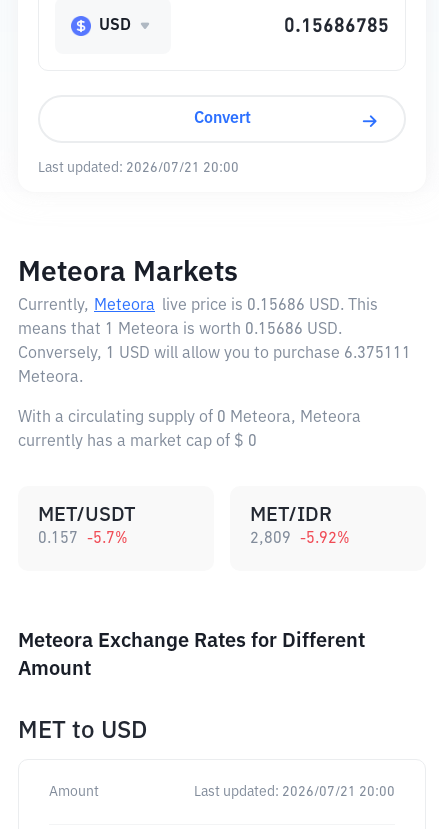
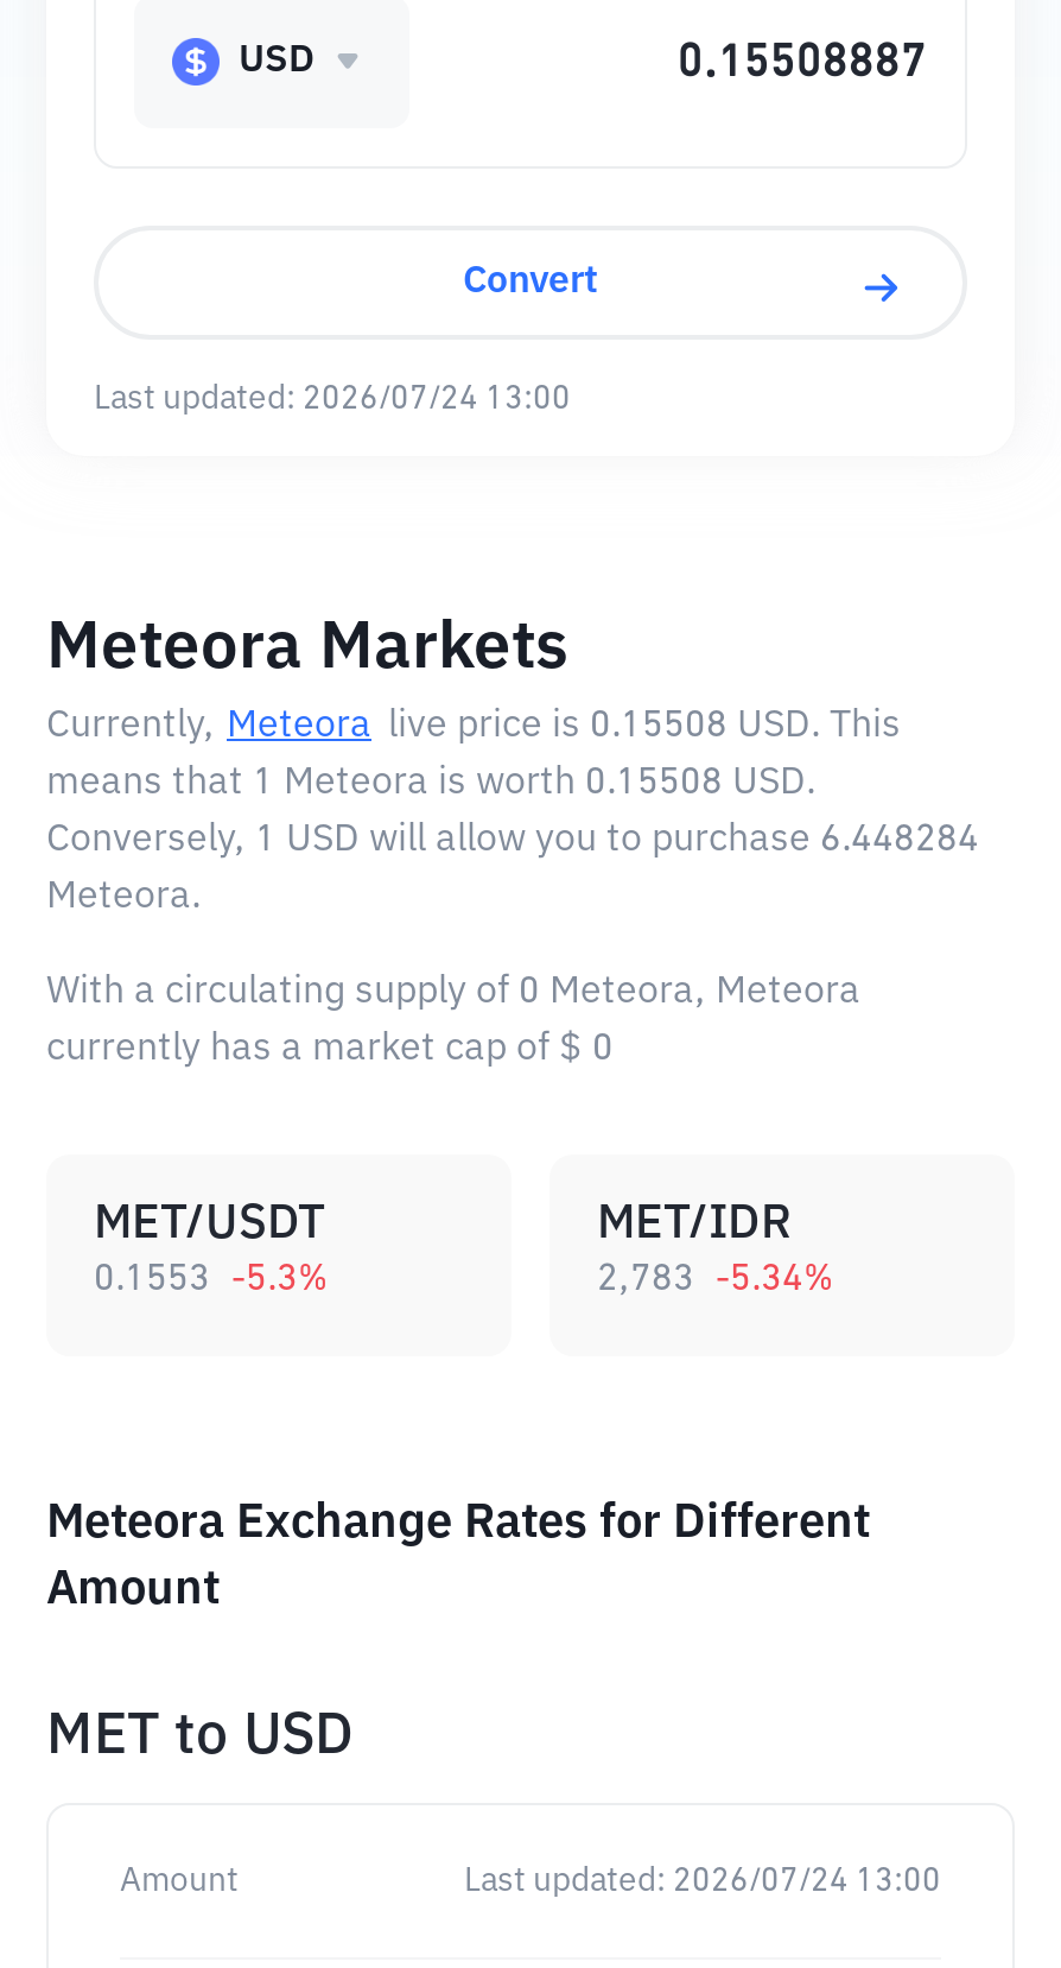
- Last updated: 2026/07/21 20:00
+ Last updated: 2026/07/24 13:00

- Currently, Meteora live price is 0.15686 USD. This
+ Currently, Meteora live price is 0.15508 USD. This

- means that 1 Meteora is worth 0.15686 USD.
+ means that 1 Meteora is worth 0.15508 USD.

- Conversely, 1 USD will allow you to purchase 6.375111
+ Conversely, 1 USD will allow you to purchase 6.448284

- 0.157 -5.7%
+ 0.1553 -5.3%

- 2,809 -5.92%
+ 2,783 -5.34%

- Last updated: 2026/07/21 20:00
+ Last updated: 2026/07/24 13:00
